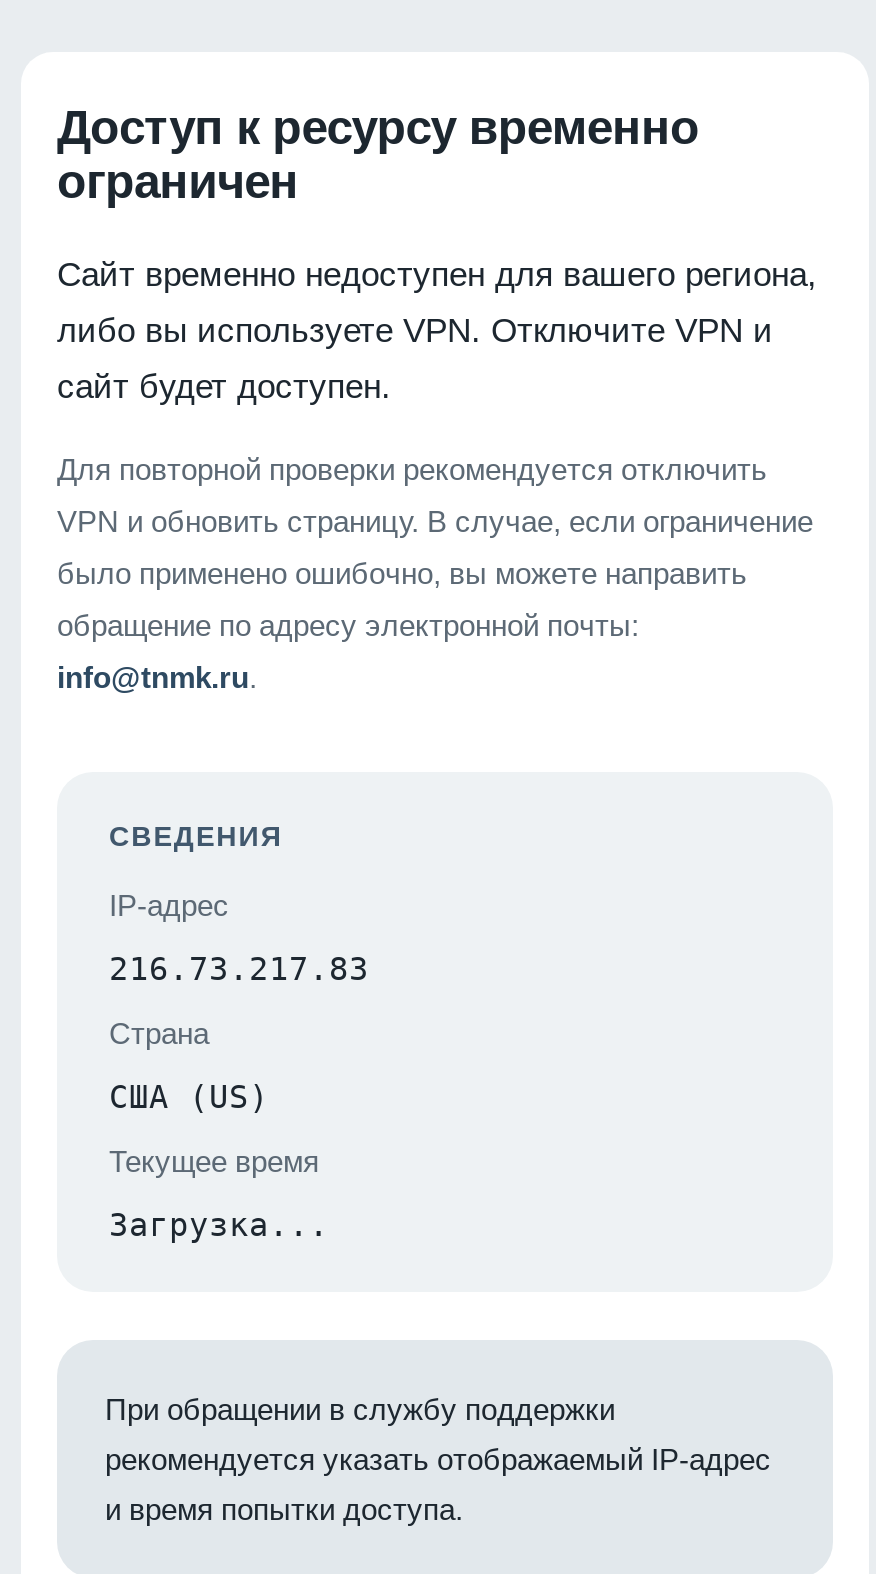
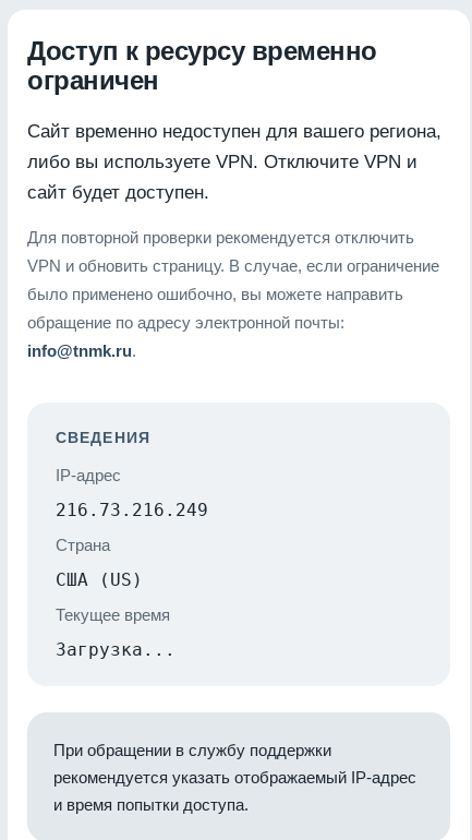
- 216.73.217.83
+ 216.73.216.249
